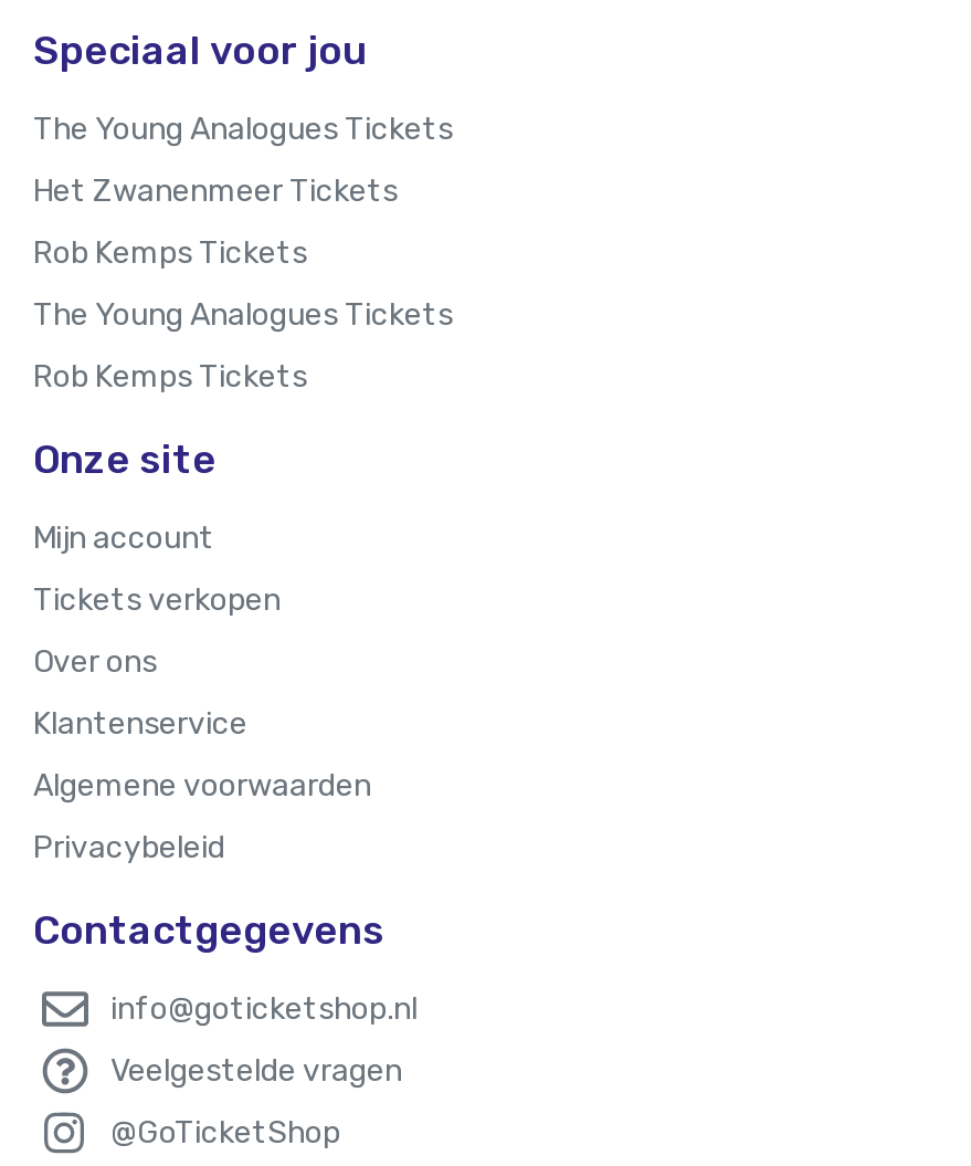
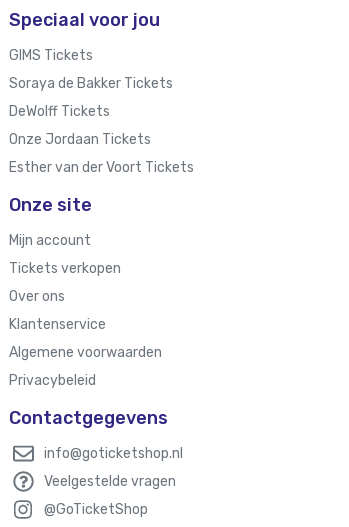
- The Young Analogues Tickets
+ GIMS Tickets

- Het Zwanenmeer Tickets
+ Soraya de Bakker Tickets

- Rob Kemps Tickets
+ DeWolff Tickets

- The Young Analogues Tickets
+ Onze Jordaan Tickets

- Rob Kemps Tickets
+ Esther van der Voort Tickets
